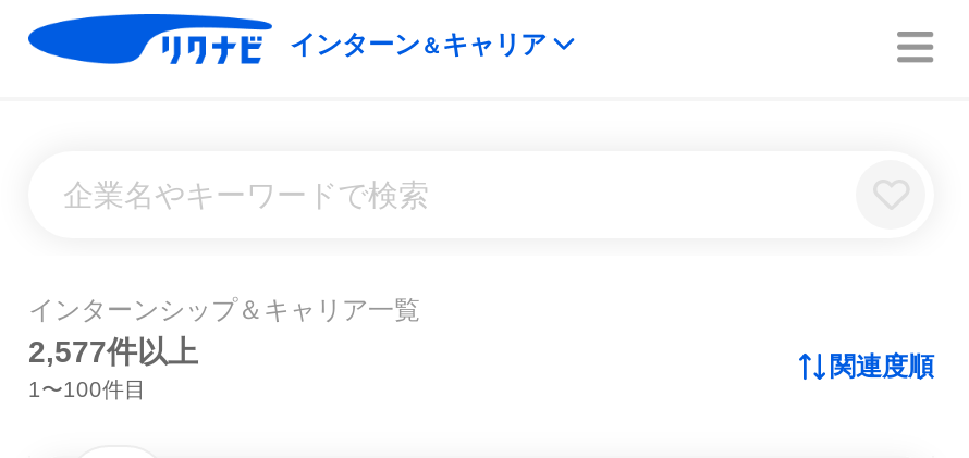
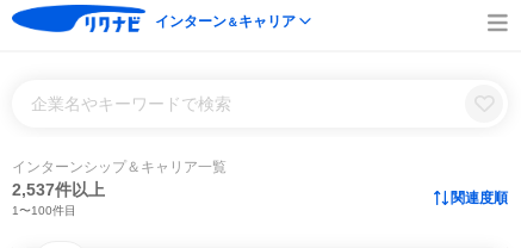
- 2,577件以上
+ 2,537件以上
